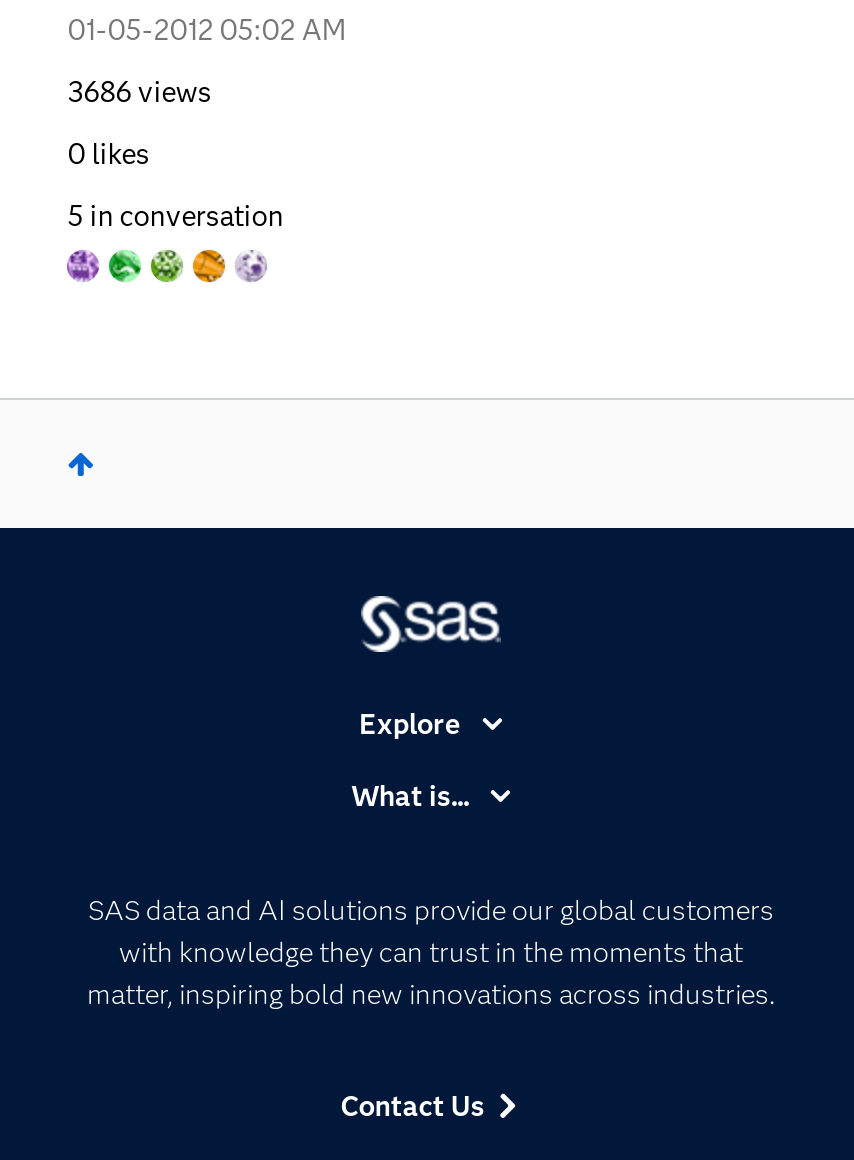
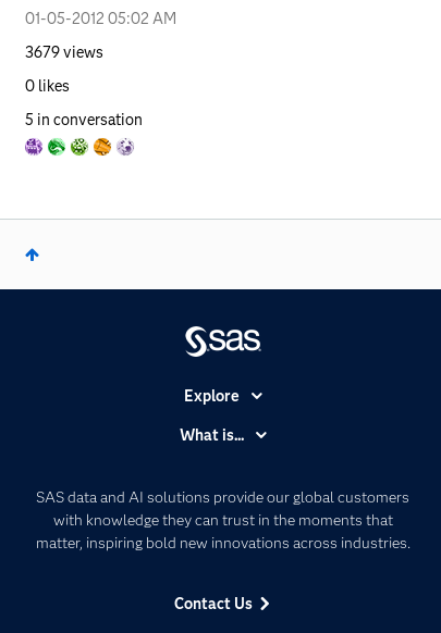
- 3686 views
+ 3679 views
